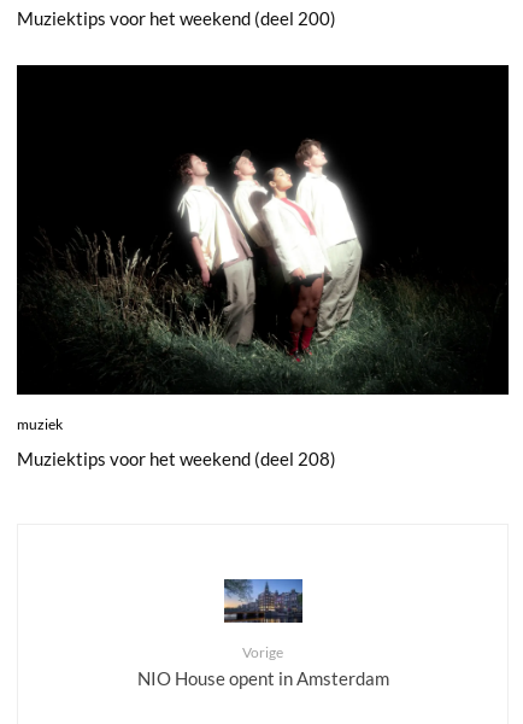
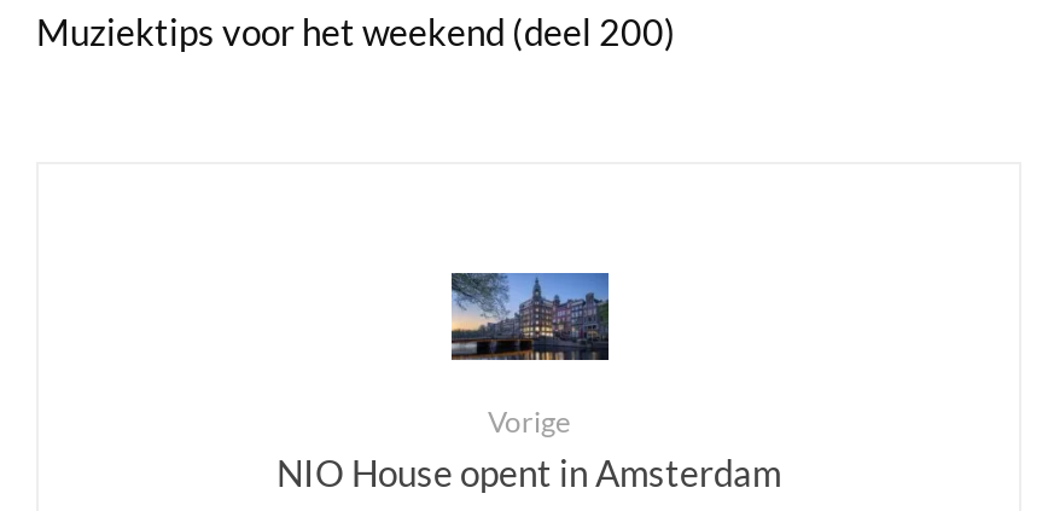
- [image]
- muziek
- Muziektips voor het weekend (deel 208)
